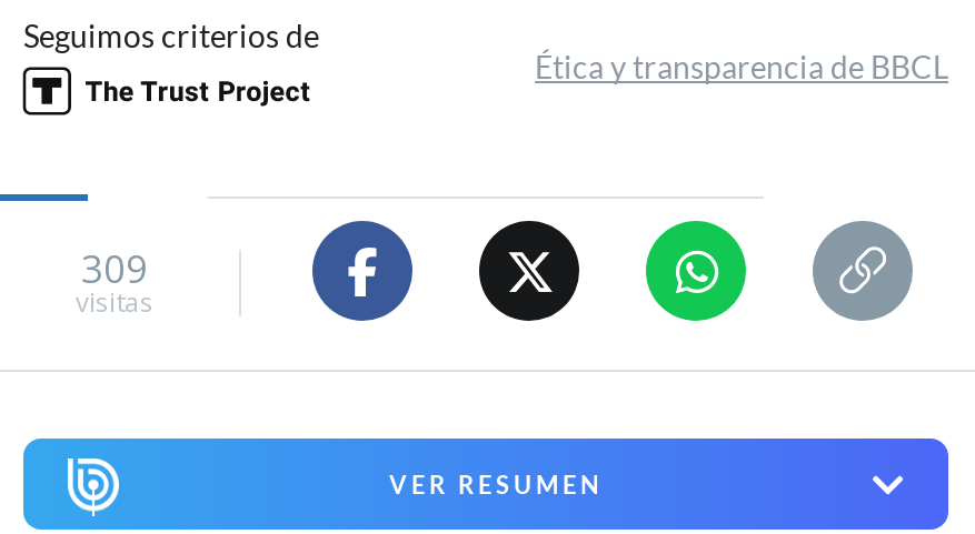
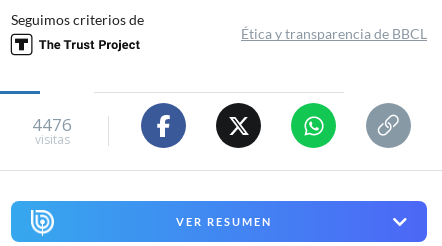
- 309
+ 4476
